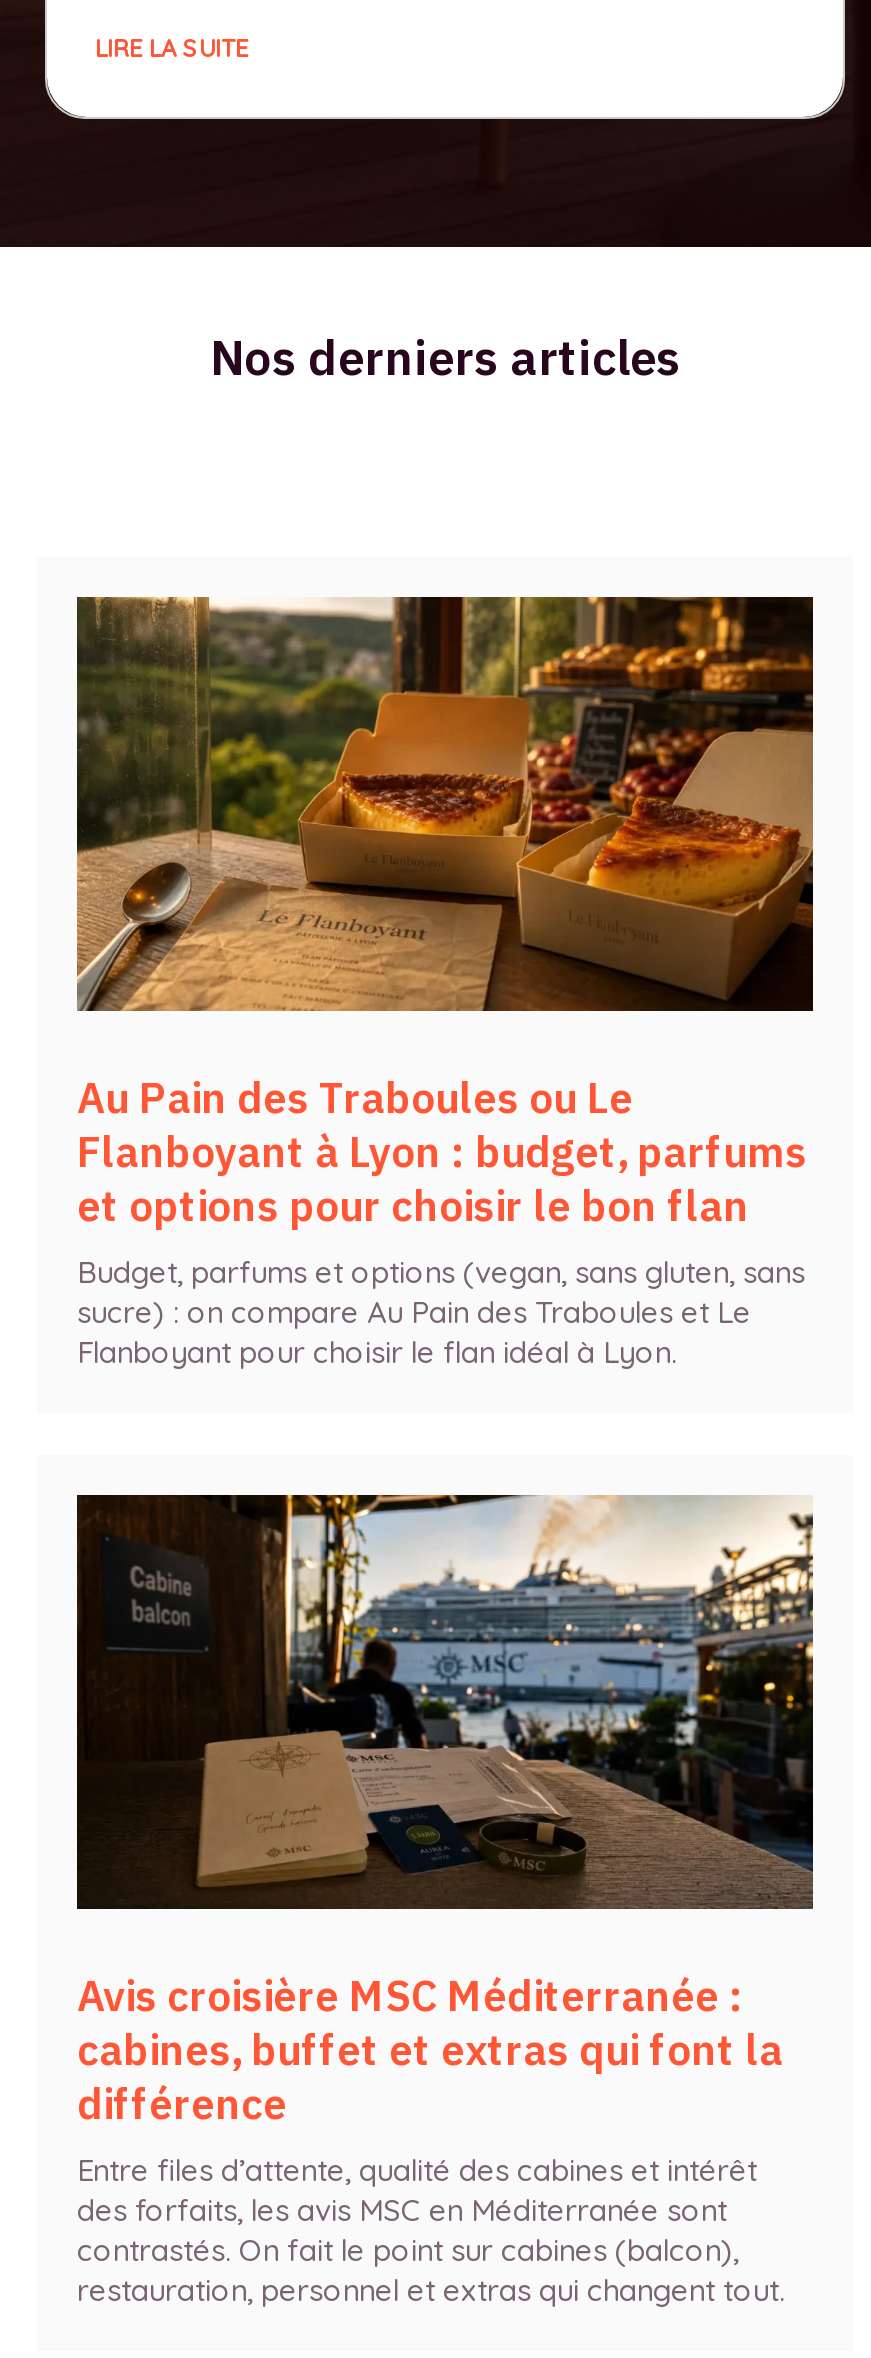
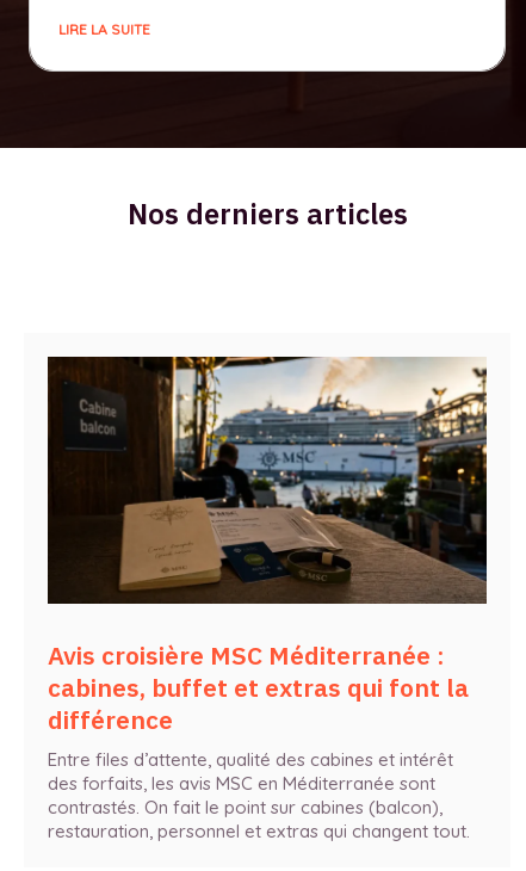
- [image]
- Au Pain des Traboules ou Le
- Flanboyant à Lyon : budget, parfums
- et options pour choisir le bon flan
- Budget, parfums et options (vegan, sans gluten, sans
- sucre) : on compare Au Pain des Traboules et Le
- Flanboyant pour choisir le flan idéal à Lyon.
